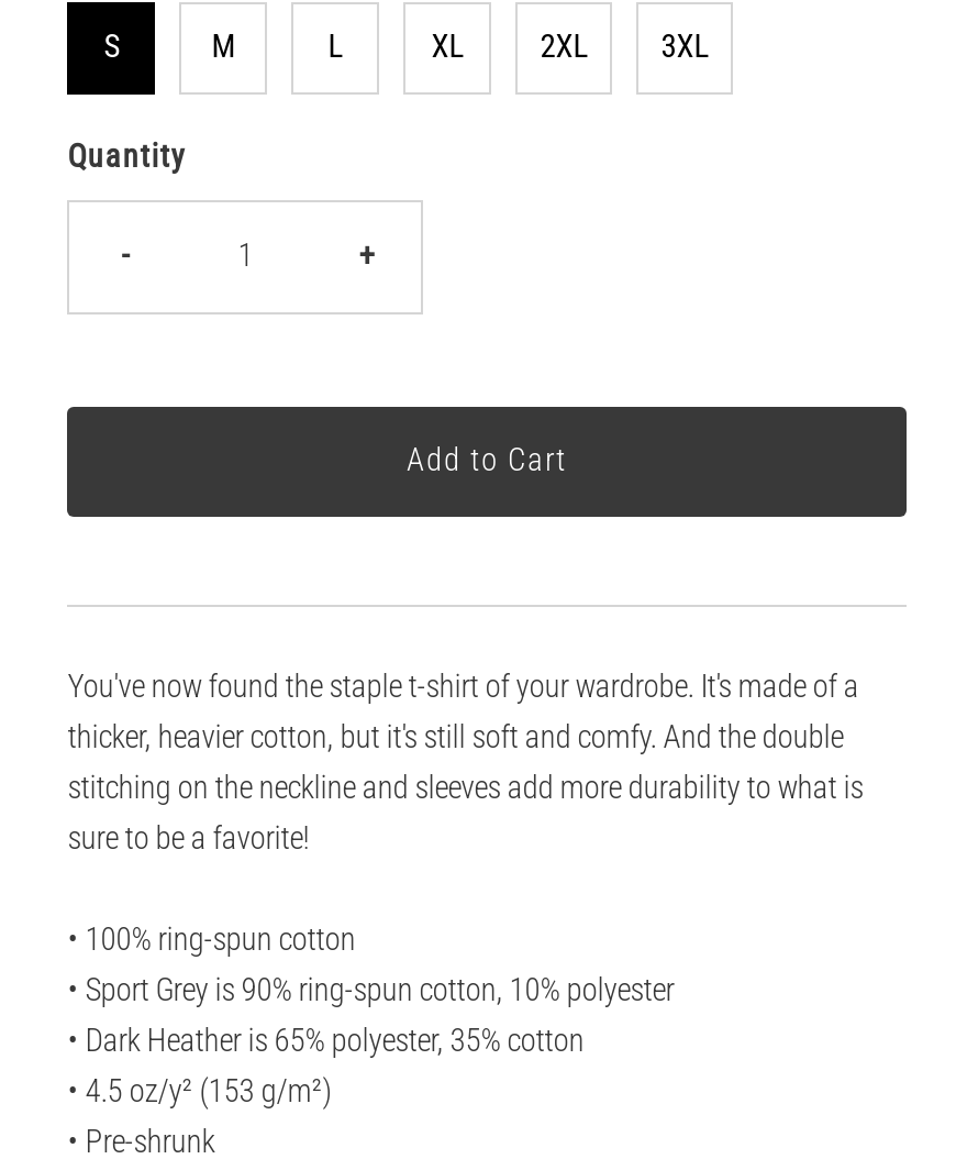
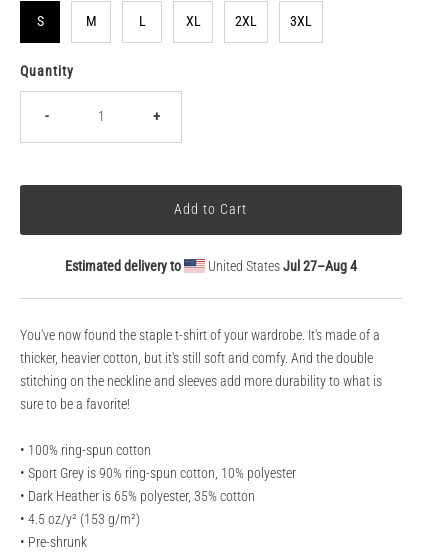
+ Estimated delivery to
+ United States Jul 27–Aug 4
